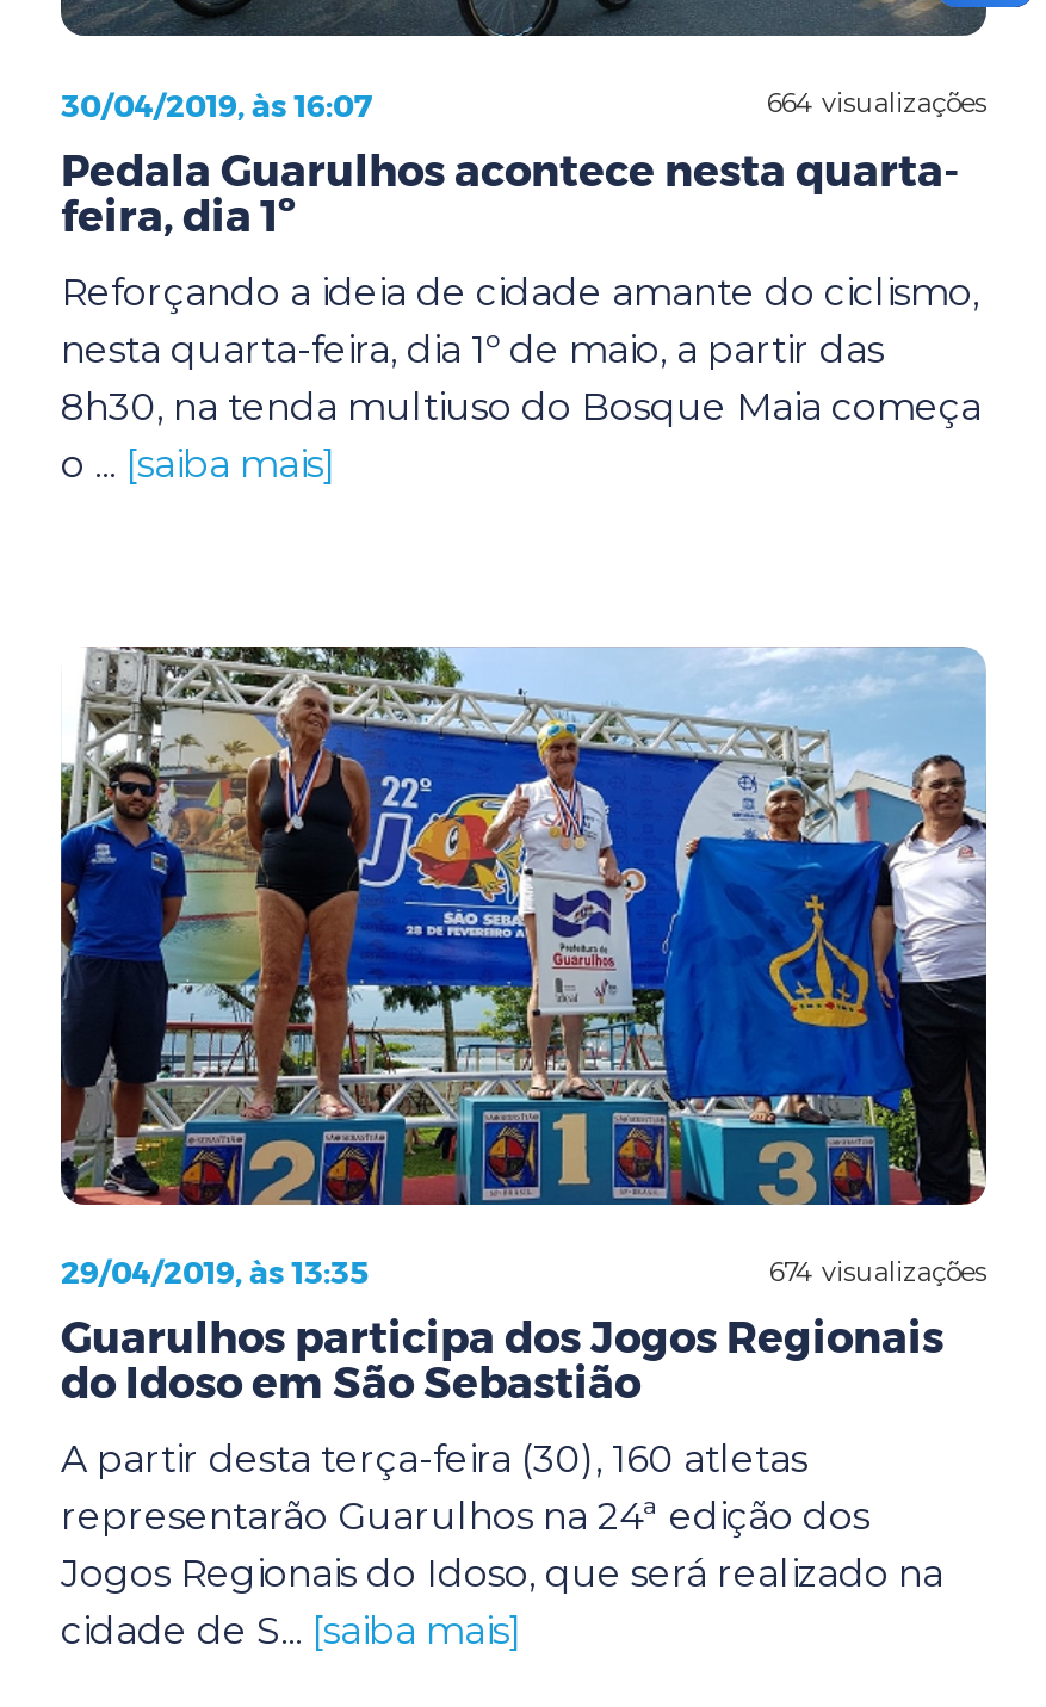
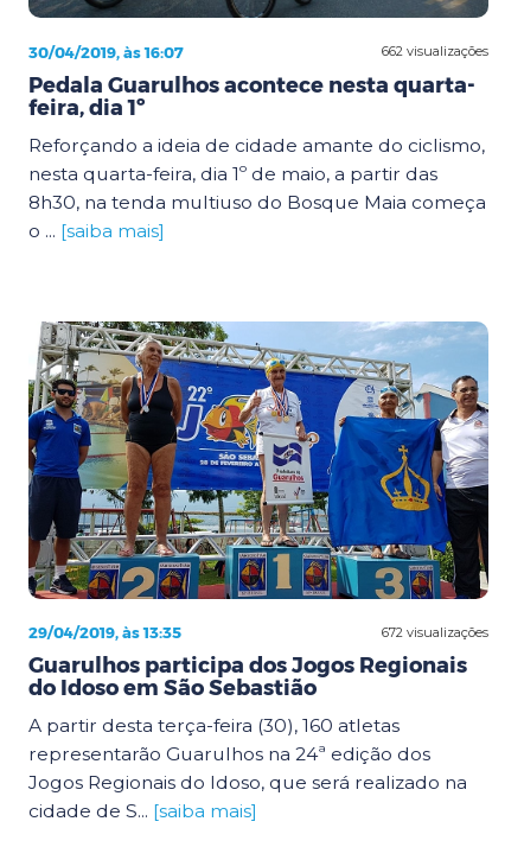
- 664 visualizações
+ 662 visualizações

- 674 visualizações
+ 672 visualizações
